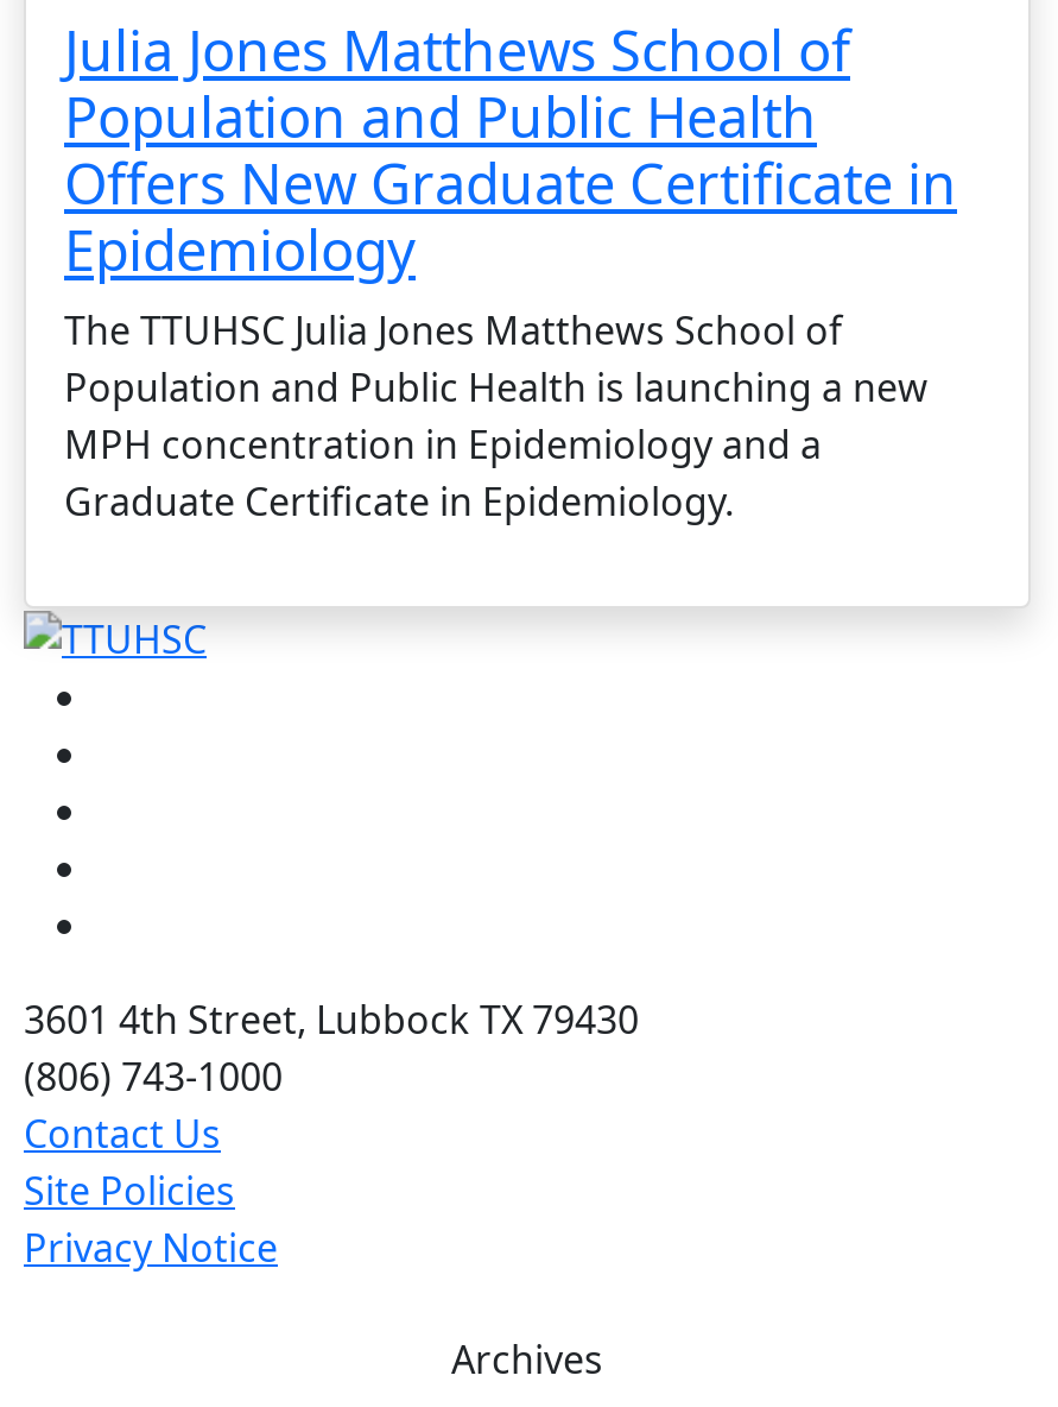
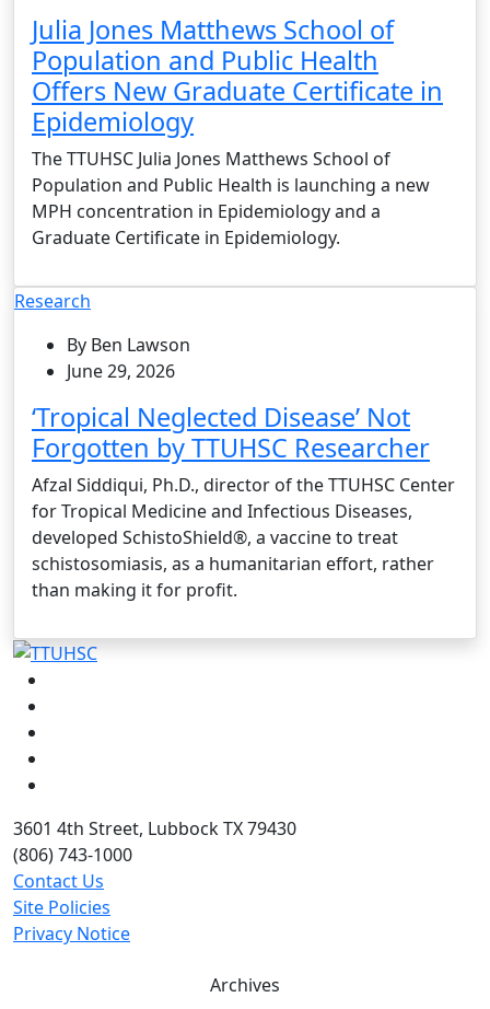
+ Research
+ By Ben Lawson
+ June 29, 2026
+ ‘Tropical Neglected Disease’ Not
+ Forgotten by TTUHSC Researcher
+ Afzal Siddiqui, Ph.D., director of the TTUHSC Center
+ for Tropical Medicine and Infectious Diseases,
+ developed SchistoShield®, a vaccine to treat
+ schistosomiasis, as a humanitarian effort, rather
+ than making it for profit.
